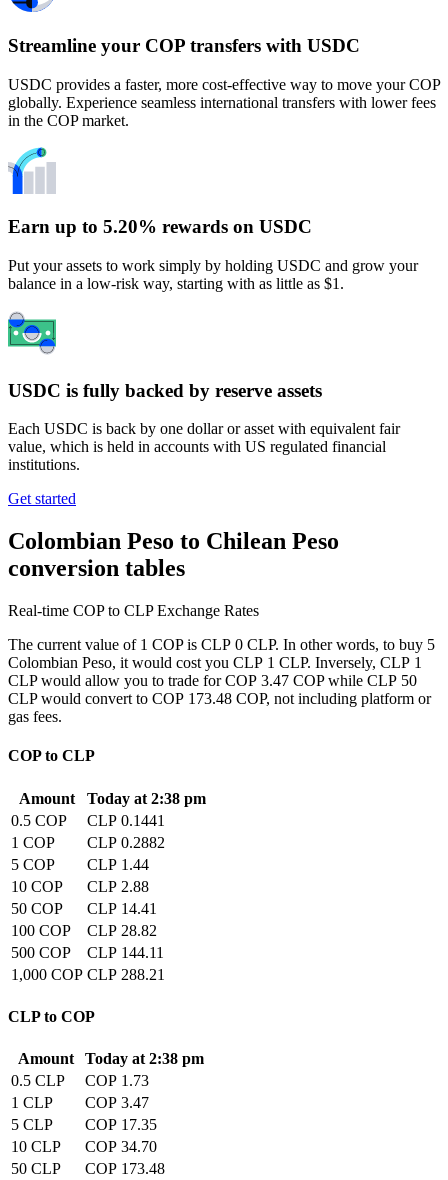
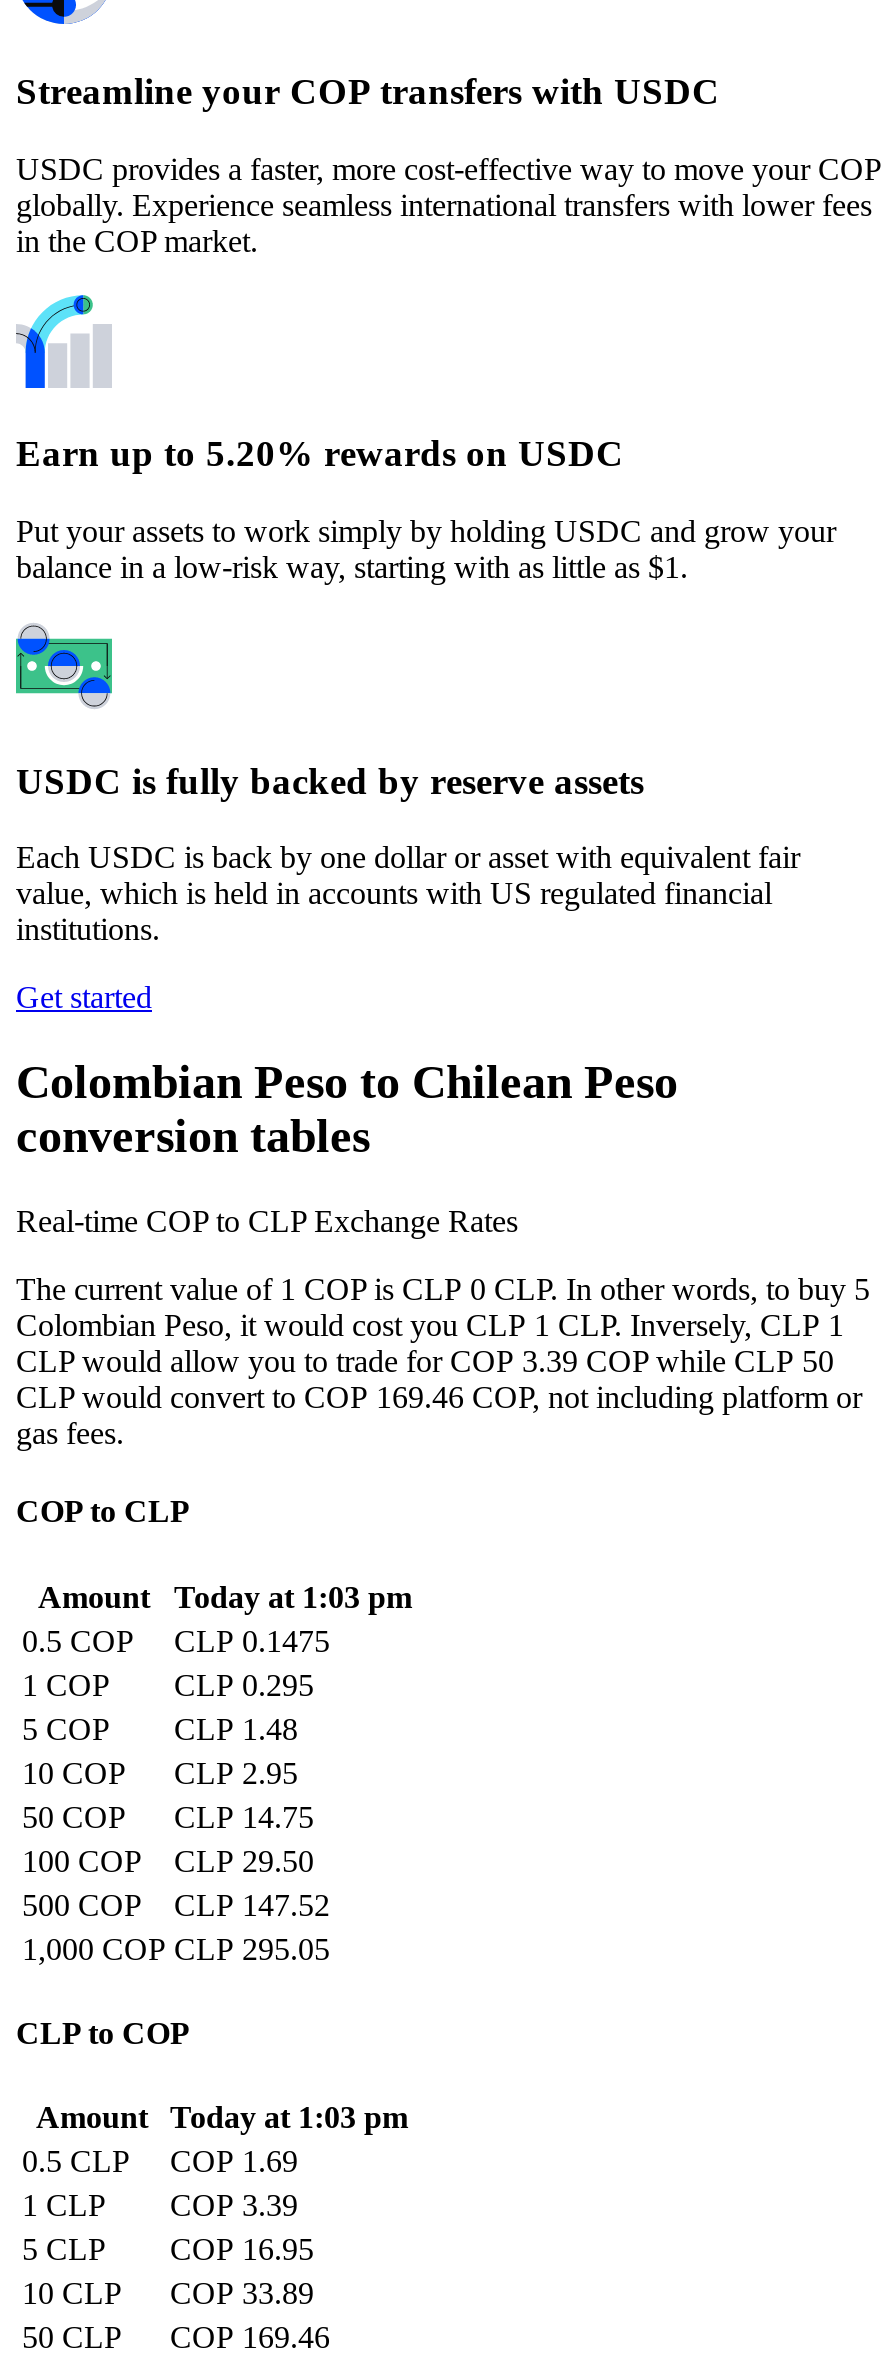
- CLP would allow you to trade for COP 3.47 COP while CLP 50
+ CLP would allow you to trade for COP 3.39 COP while CLP 50

- CLP would convert to COP 173.48 COP, not including platform or
+ CLP would convert to COP 169.46 COP, not including platform or

- Amount Today at 2:38 pm
+ Amount Today at 1:03 pm

- 0.5 COP CLP 0.1441
+ 0.5 COP CLP 0.1475

- 1 COP CLP 0.2882
+ 1 COP CLP 0.295

- 5 COP CLP 1.44
+ 5 COP CLP 1.48

- 10 COP CLP 2.88
+ 10 COP CLP 2.95

- 50 COP CLP 14.41
+ 50 COP CLP 14.75

- 100 COP CLP 28.82
+ 100 COP CLP 29.50

- 500 COP CLP 144.11
+ 500 COP CLP 147.52

- 1,000 COP CLP 288.21
+ 1,000 COP CLP 295.05

- Amount Today at 2:38 pm
+ Amount Today at 1:03 pm

- 0.5 CLP COP 1.73
+ 0.5 CLP COP 1.69

- 1 CLP COP 3.47
+ 1 CLP COP 3.39

- 5 CLP COP 17.35
+ 5 CLP COP 16.95

- 10 CLP COP 34.70
+ 10 CLP COP 33.89

- 50 CLP COP 173.48
+ 50 CLP COP 169.46
